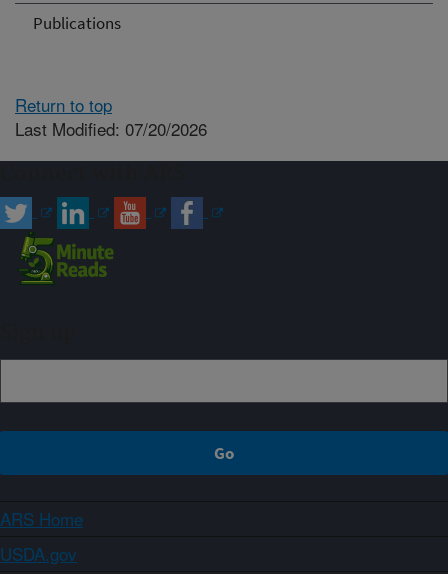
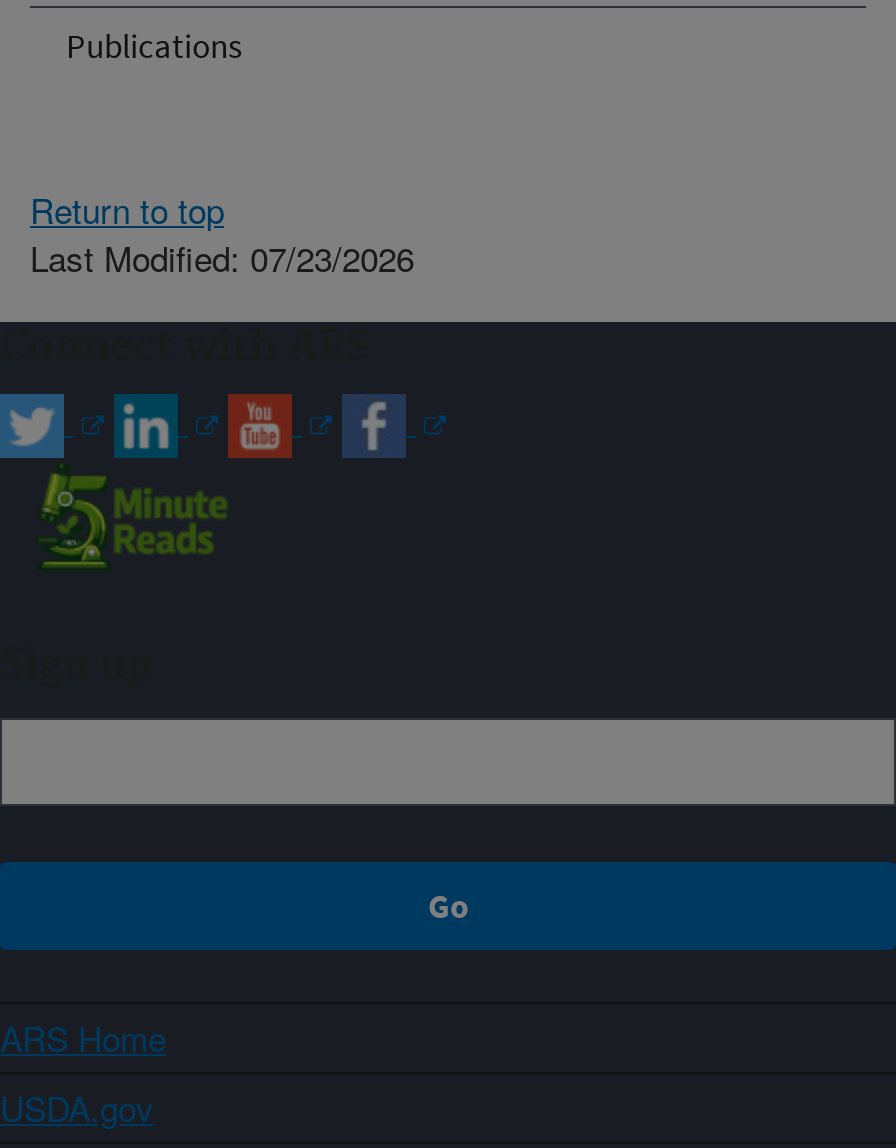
- Last Modified: 07/20/2026
+ Last Modified: 07/23/2026
